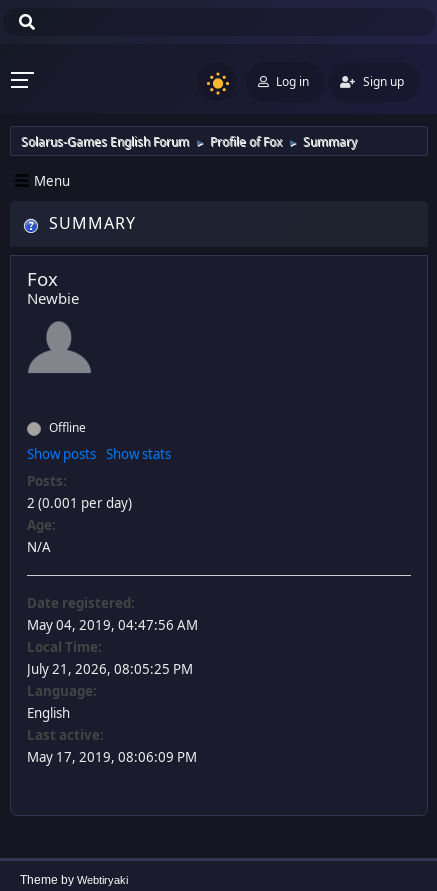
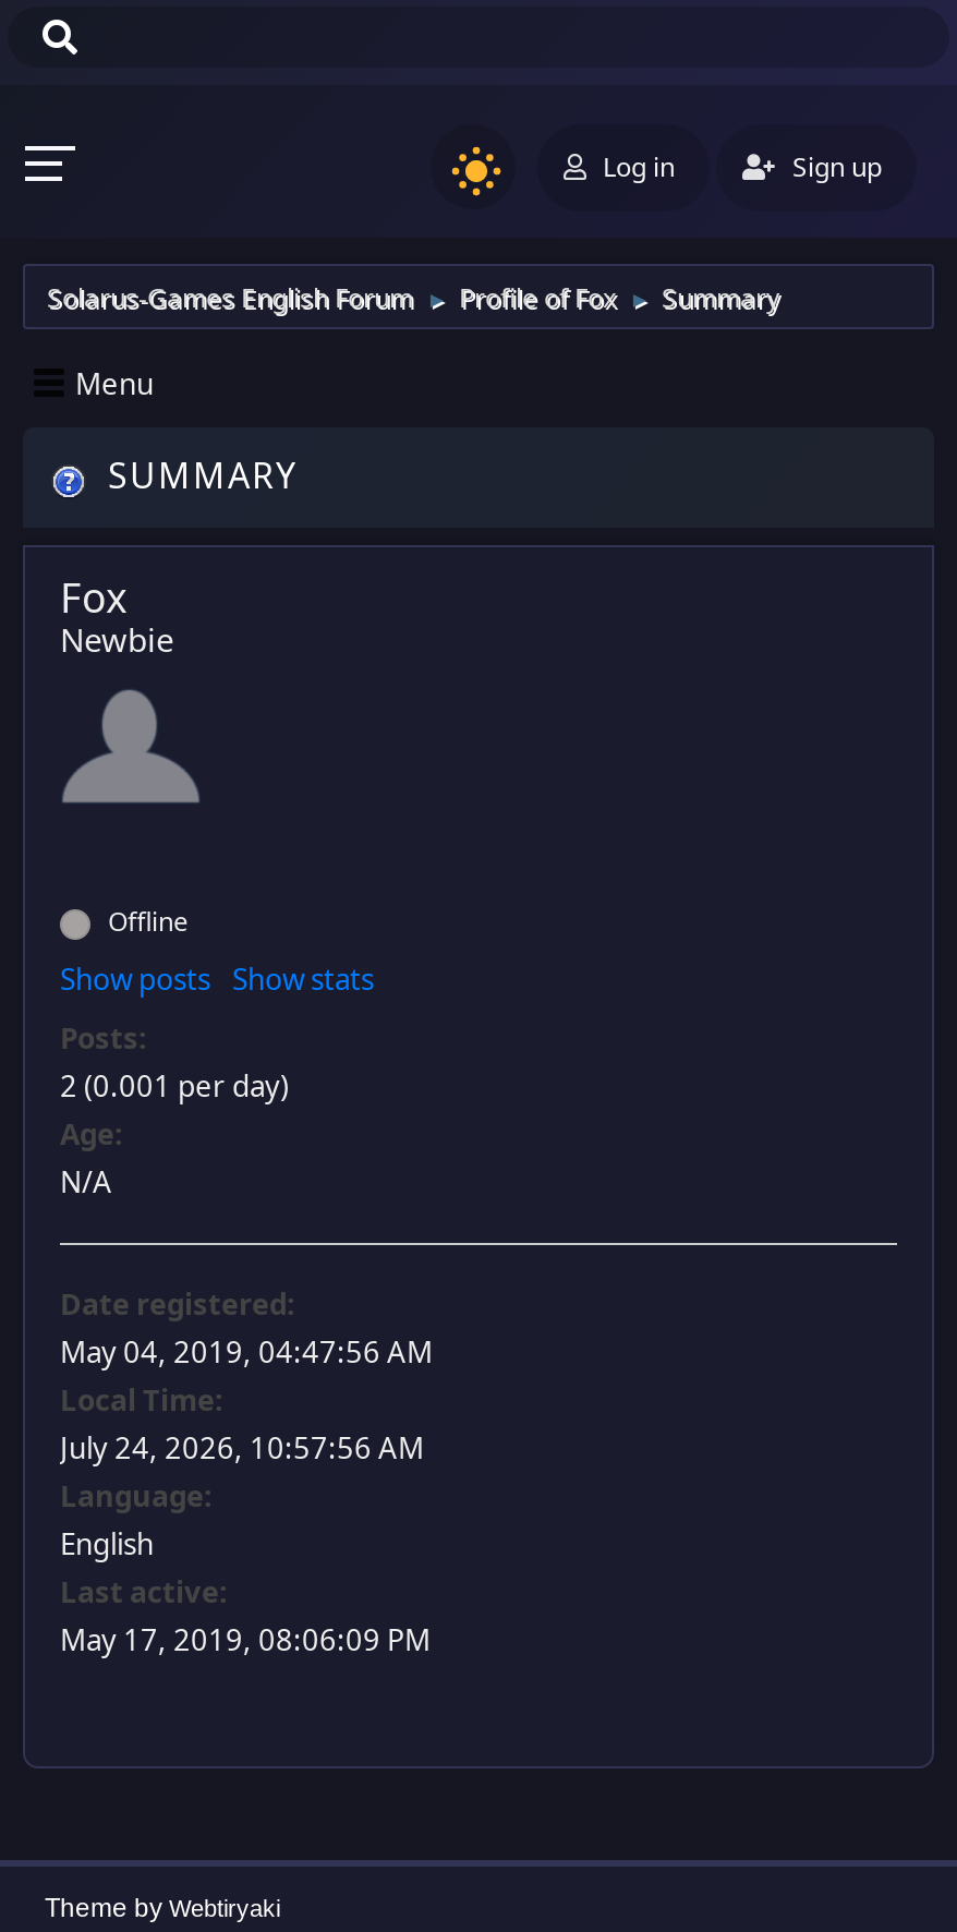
- July 21, 2026, 08:05:25 PM
+ July 24, 2026, 10:57:56 AM
